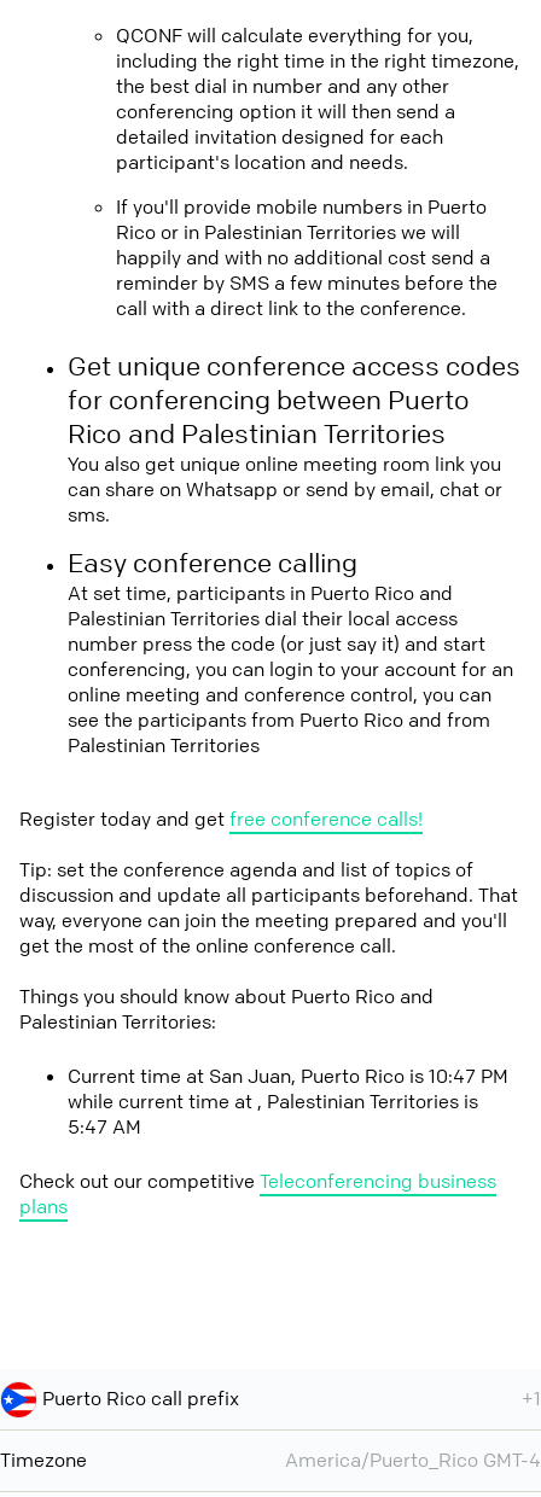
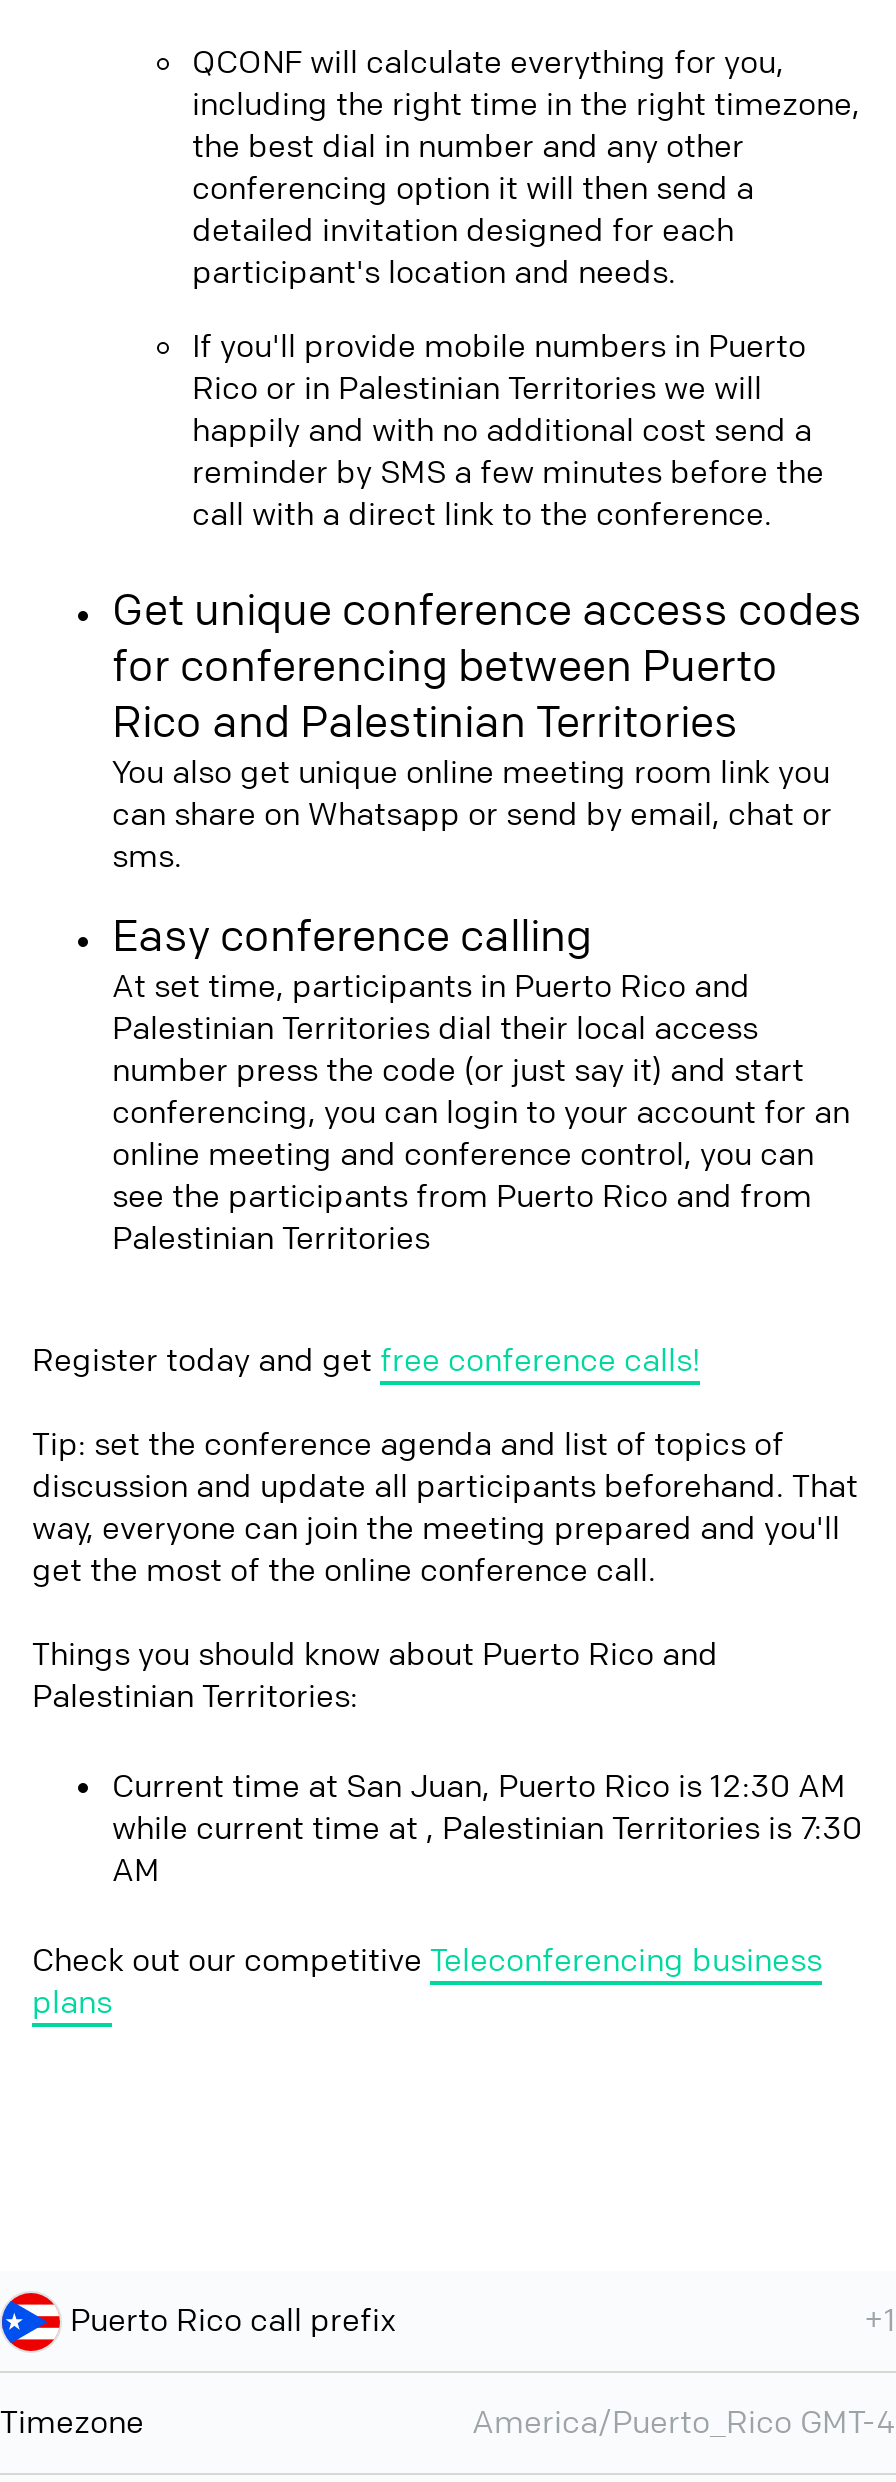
- Current time at San Juan, Puerto Rico is 10:47 PM
- while current time at , Palestinian Territories is
- 5:47 AM
+ Current time at San Juan, Puerto Rico is 12:30 AM
+ while current time at , Palestinian Territories is 7:30
+ AM
